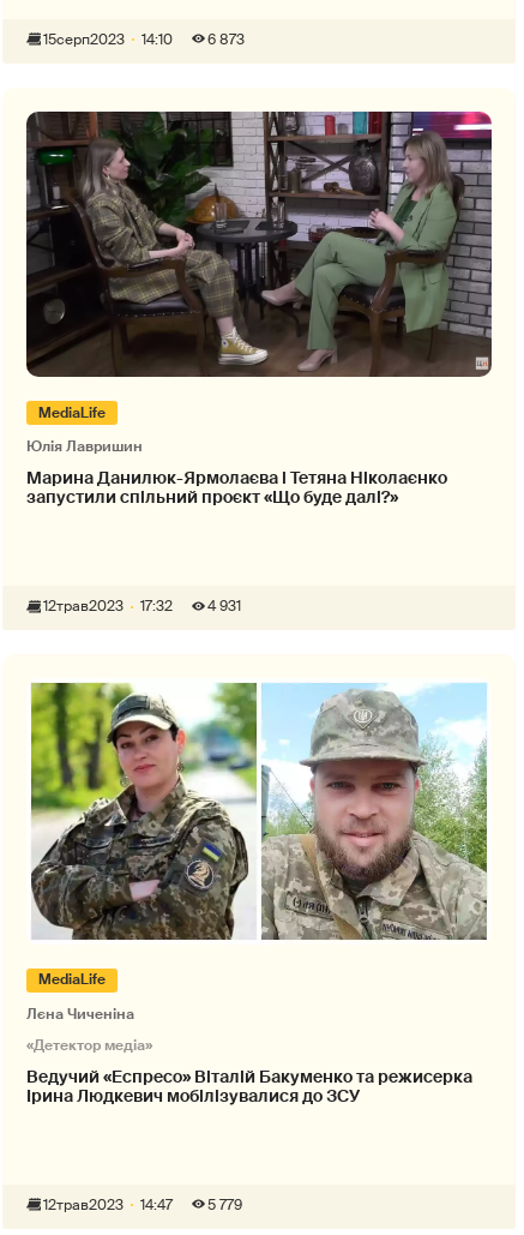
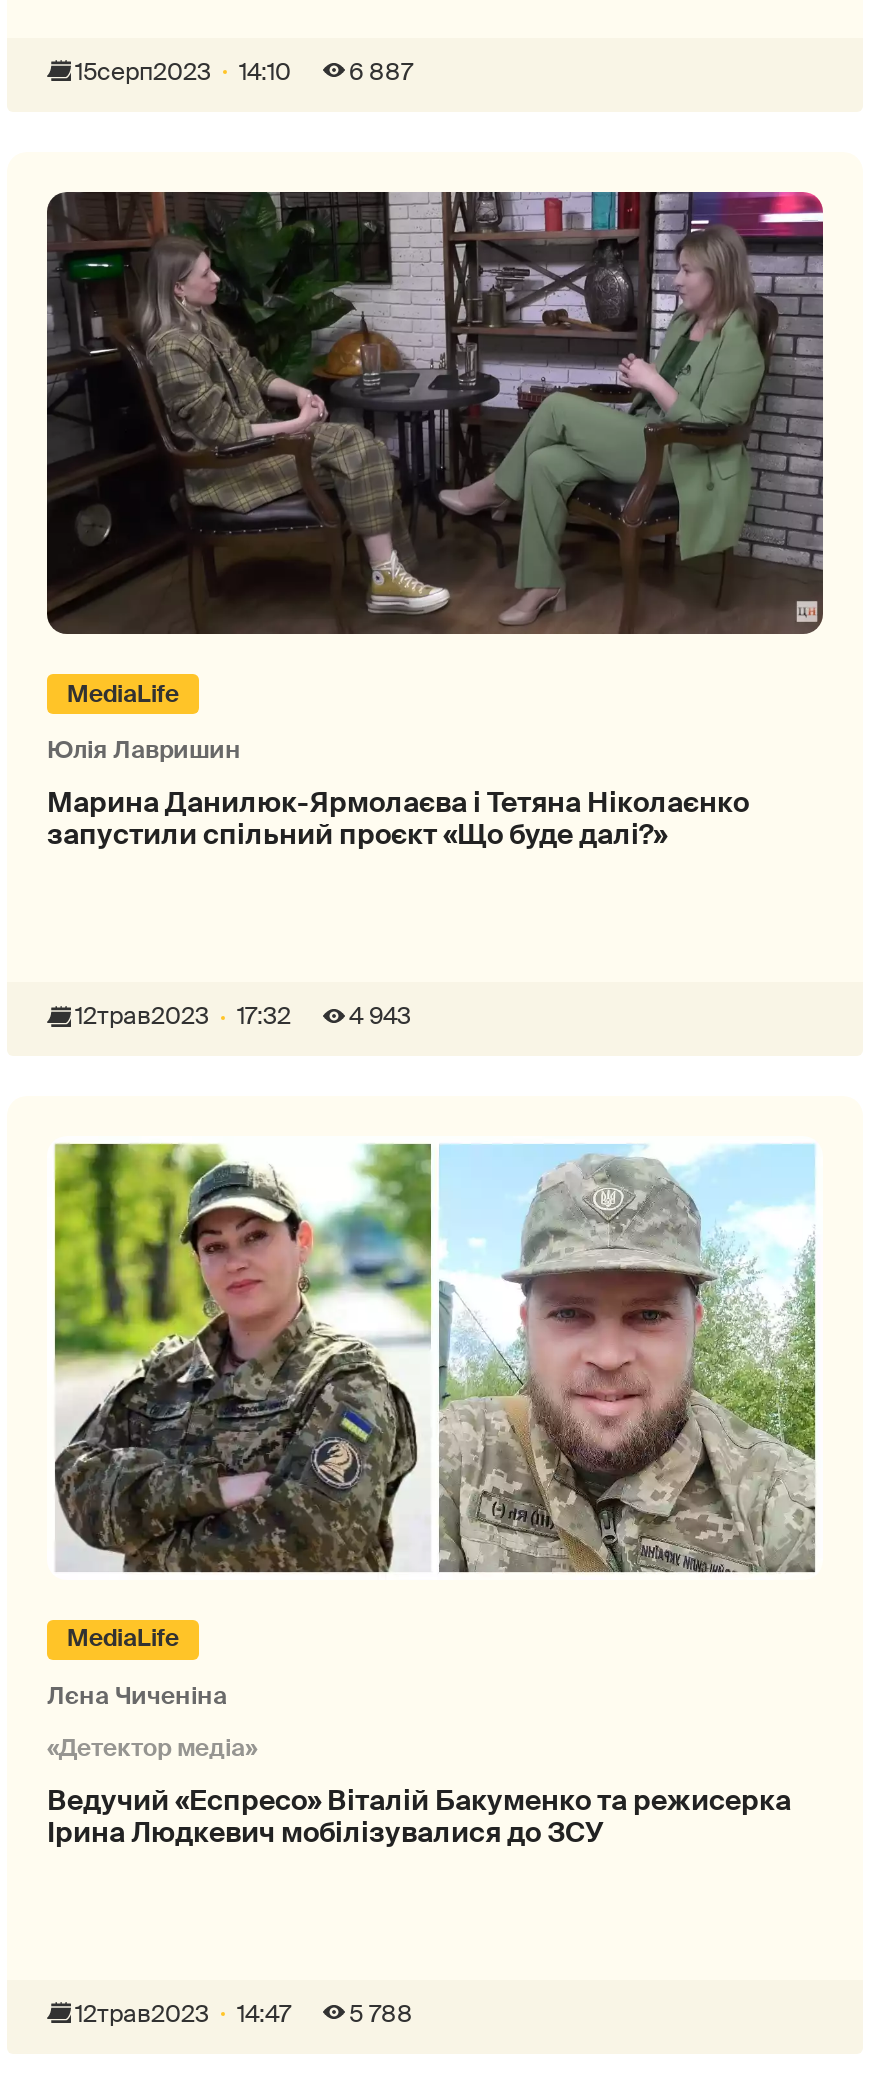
- 15серп2023 14:10 6 873
+ 15серп2023 14:10 6 887

- 4 931
+ 4 943

- 5 779
+ 5 788
